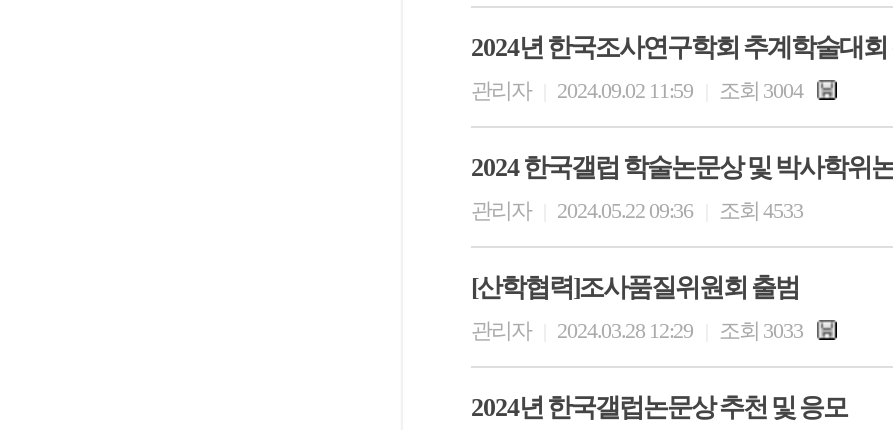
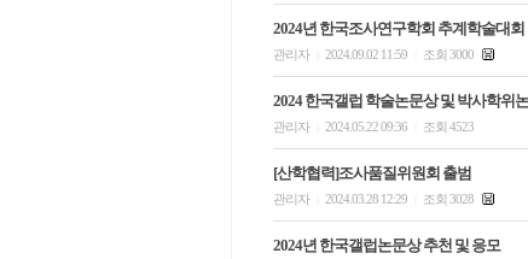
- 관리자 2024.09.02 11:59 조회 3004
+ 관리자 2024.09.02 11:59 조회 3000

- 관리자 2024.05.22 09:36 조회 4533
+ 관리자 2024.05.22 09:36 조회 4523

- 관리자 2024.03.28 12:29 조회 3033
+ 관리자 2024.03.28 12:29 조회 3028
